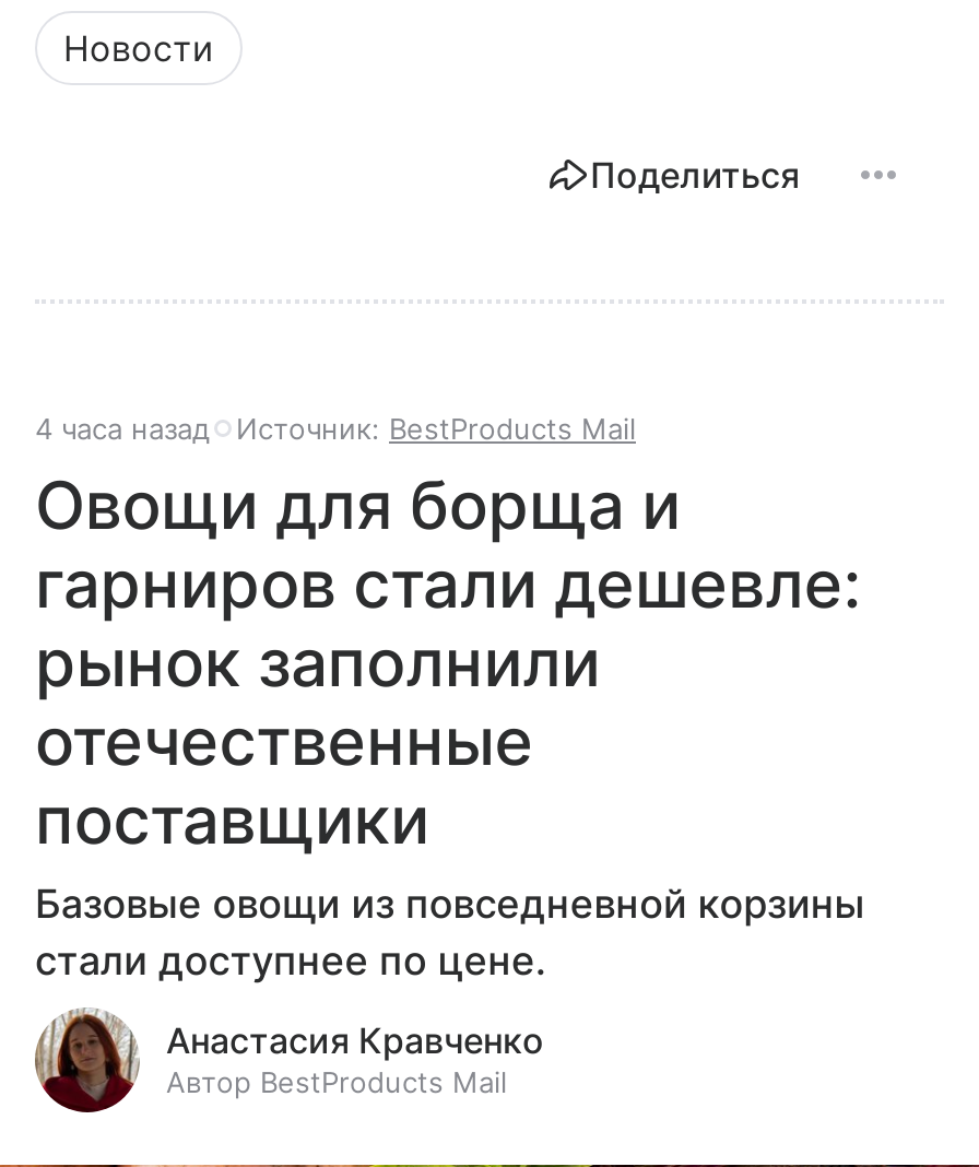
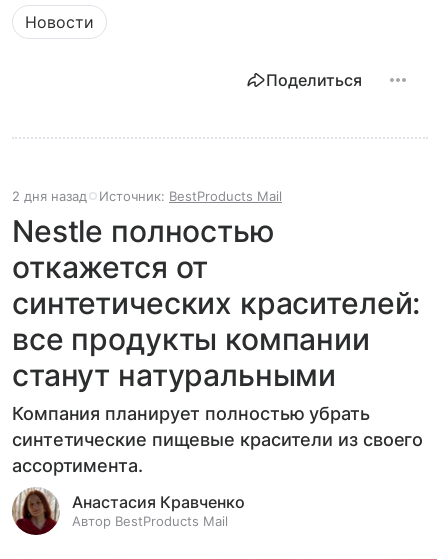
- 4 часа назад Источник: BestProducts Mail
+ 2 дня назад Источник: BestProducts Mail

- Овощи для борща и
- гарниров стали дешевле:
- рынок заполнили
- отечественные
- поставщики
- Базовые овощи из повседневной корзины
- стали доступнее по цене.
+ Nestle полностью
+ откажется от
+ синтетических красителей:
+ все продукты компании
+ станут натуральными
+ Компания планирует полностью убрать
+ синтетические пищевые красители из своего
+ ассортимента.
